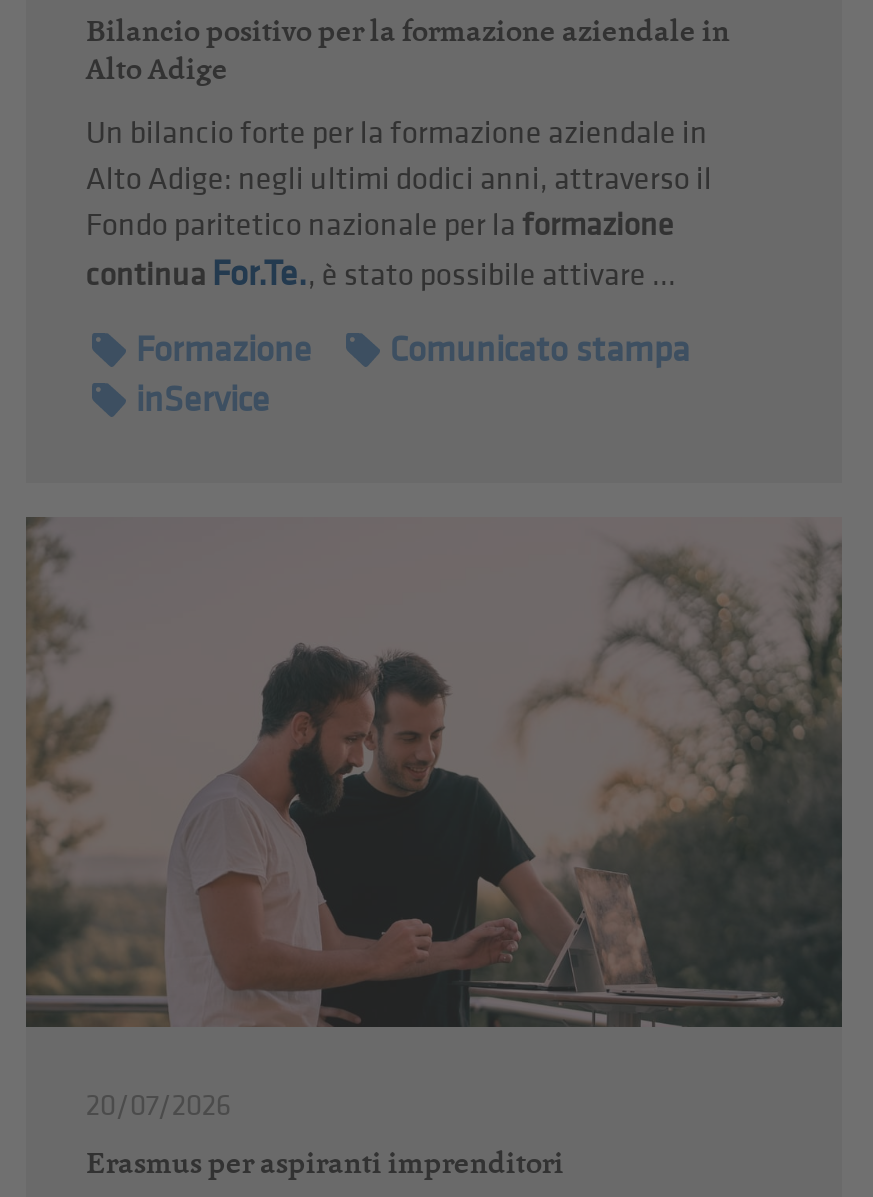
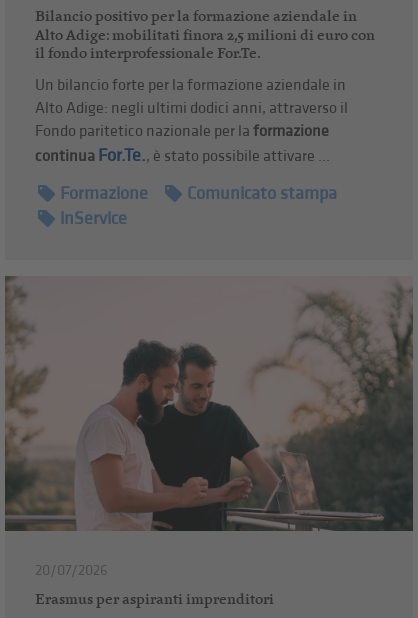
- Alto Adige
+ Alto Adige: mobilitati finora 2,5 milioni di euro con
+ il fondo interprofessionale For.Te.
